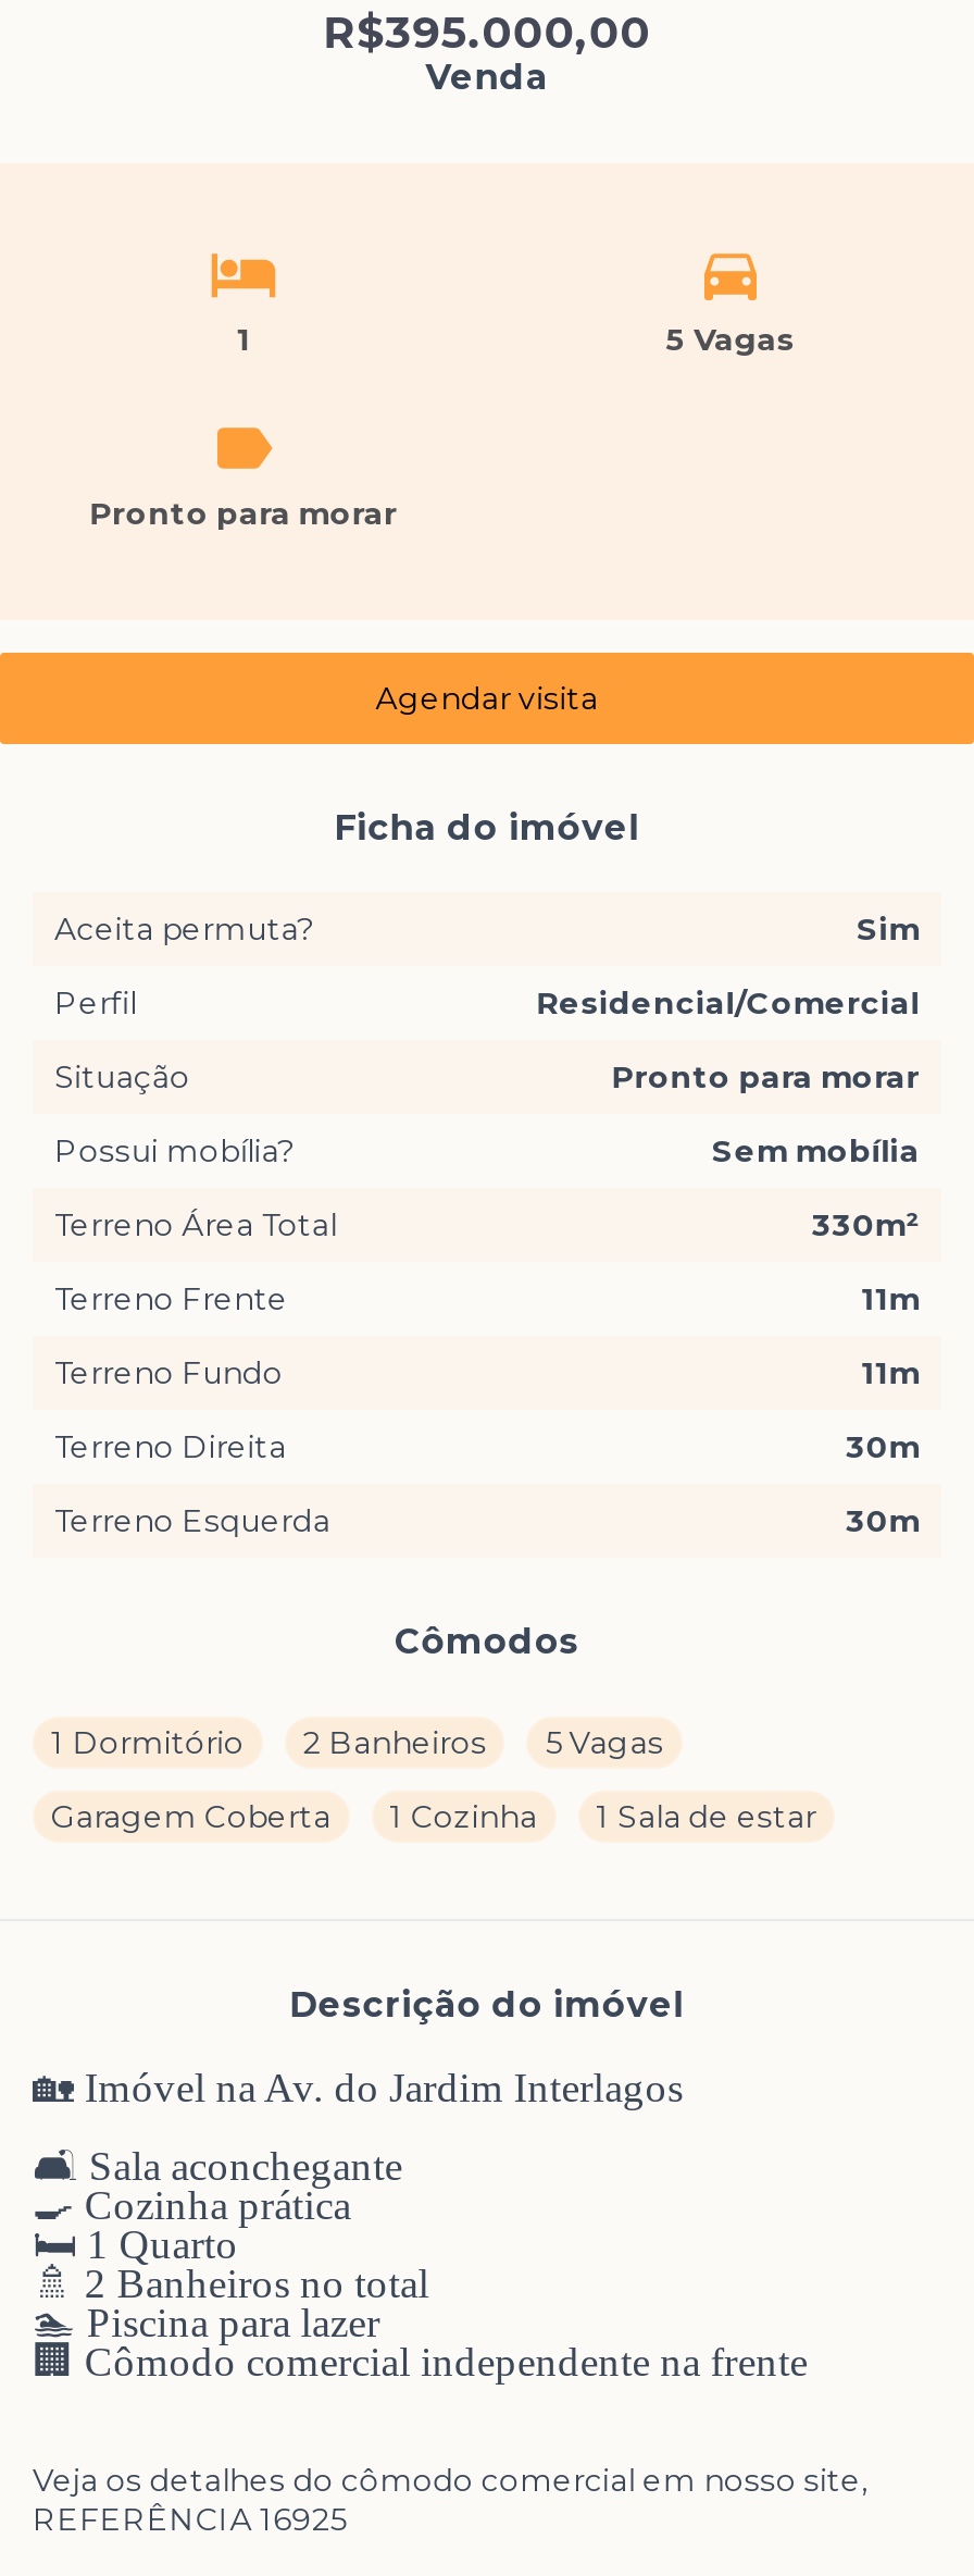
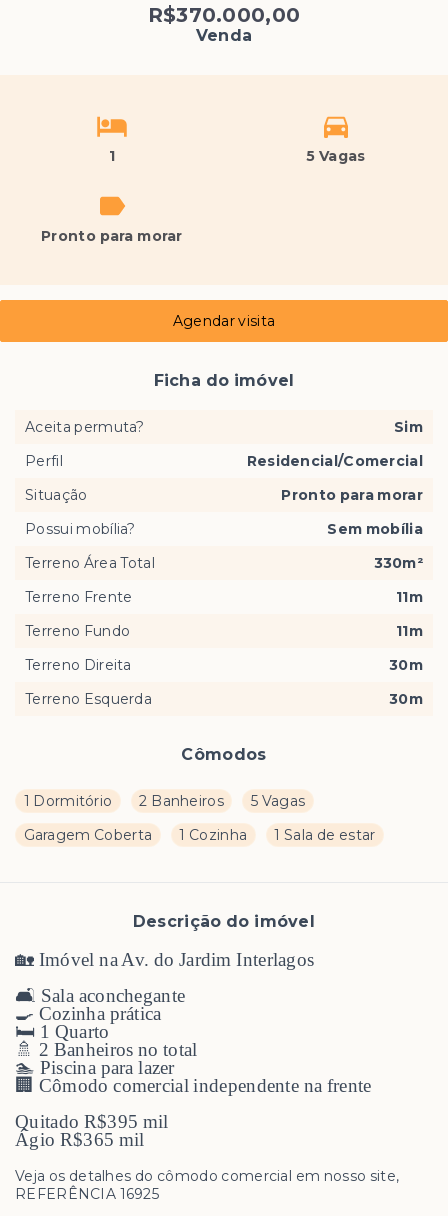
- R$395.000,00
+ R$370.000,00

+ Quitado R$395 mil
+ Ágio R$365 mil
